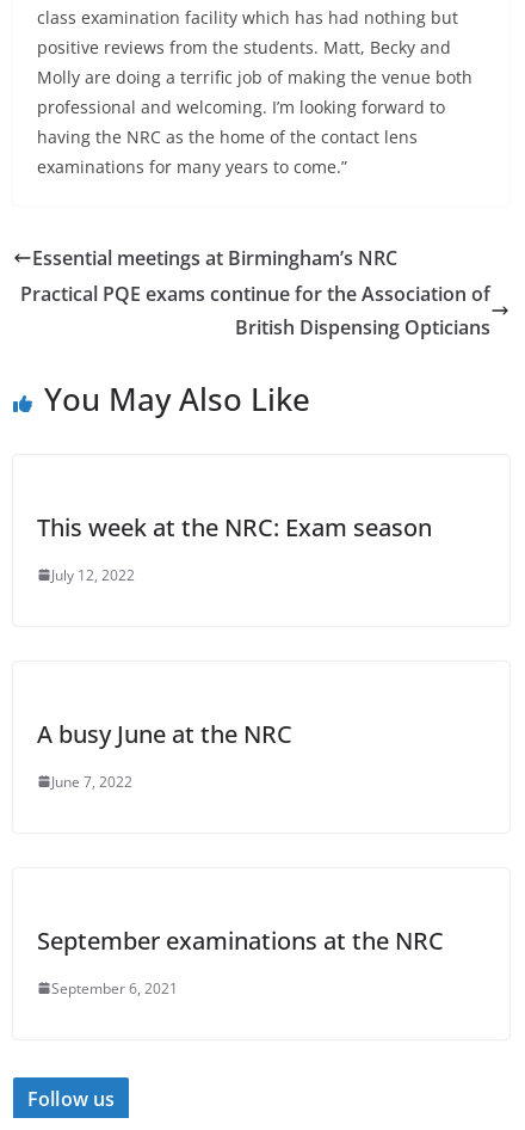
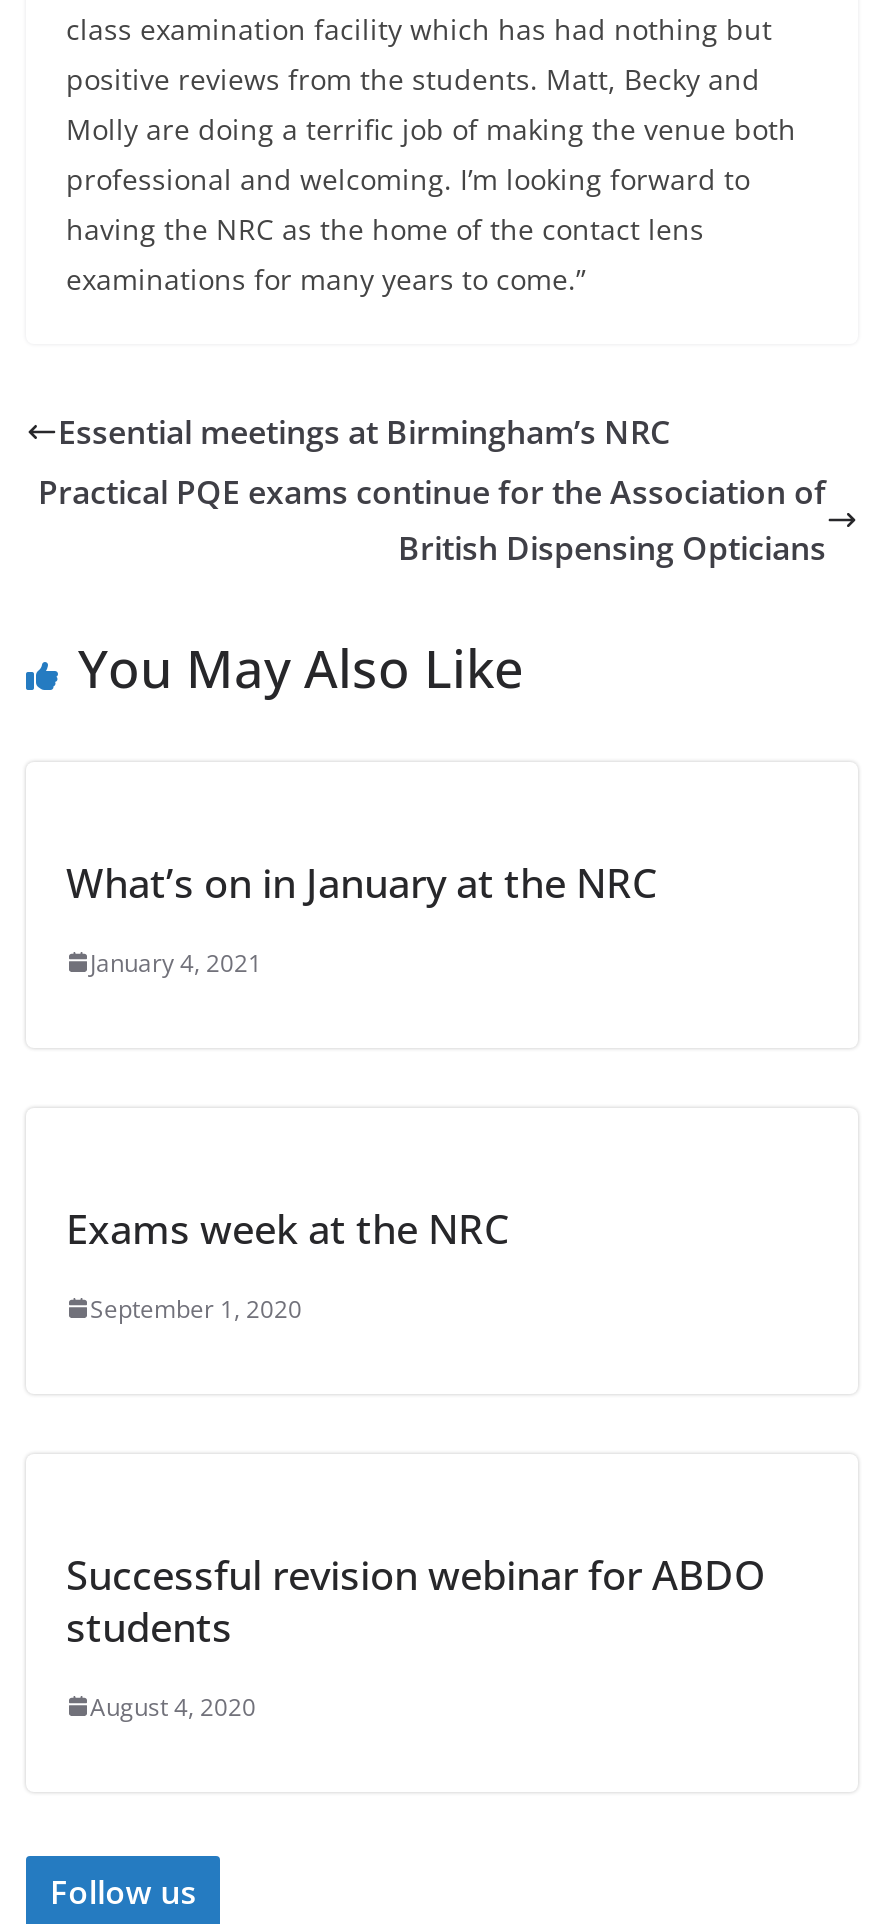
- This week at the NRC: Exam season
+ What’s on in January at the NRC

- July 12, 2022
+ January 4, 2021

- A busy June at the NRC
+ Exams week at the NRC

- June 7, 2022
+ September 1, 2020

- September examinations at the NRC
+ Successful revision webinar for ABDO
+ students

- September 6, 2021
+ August 4, 2020
